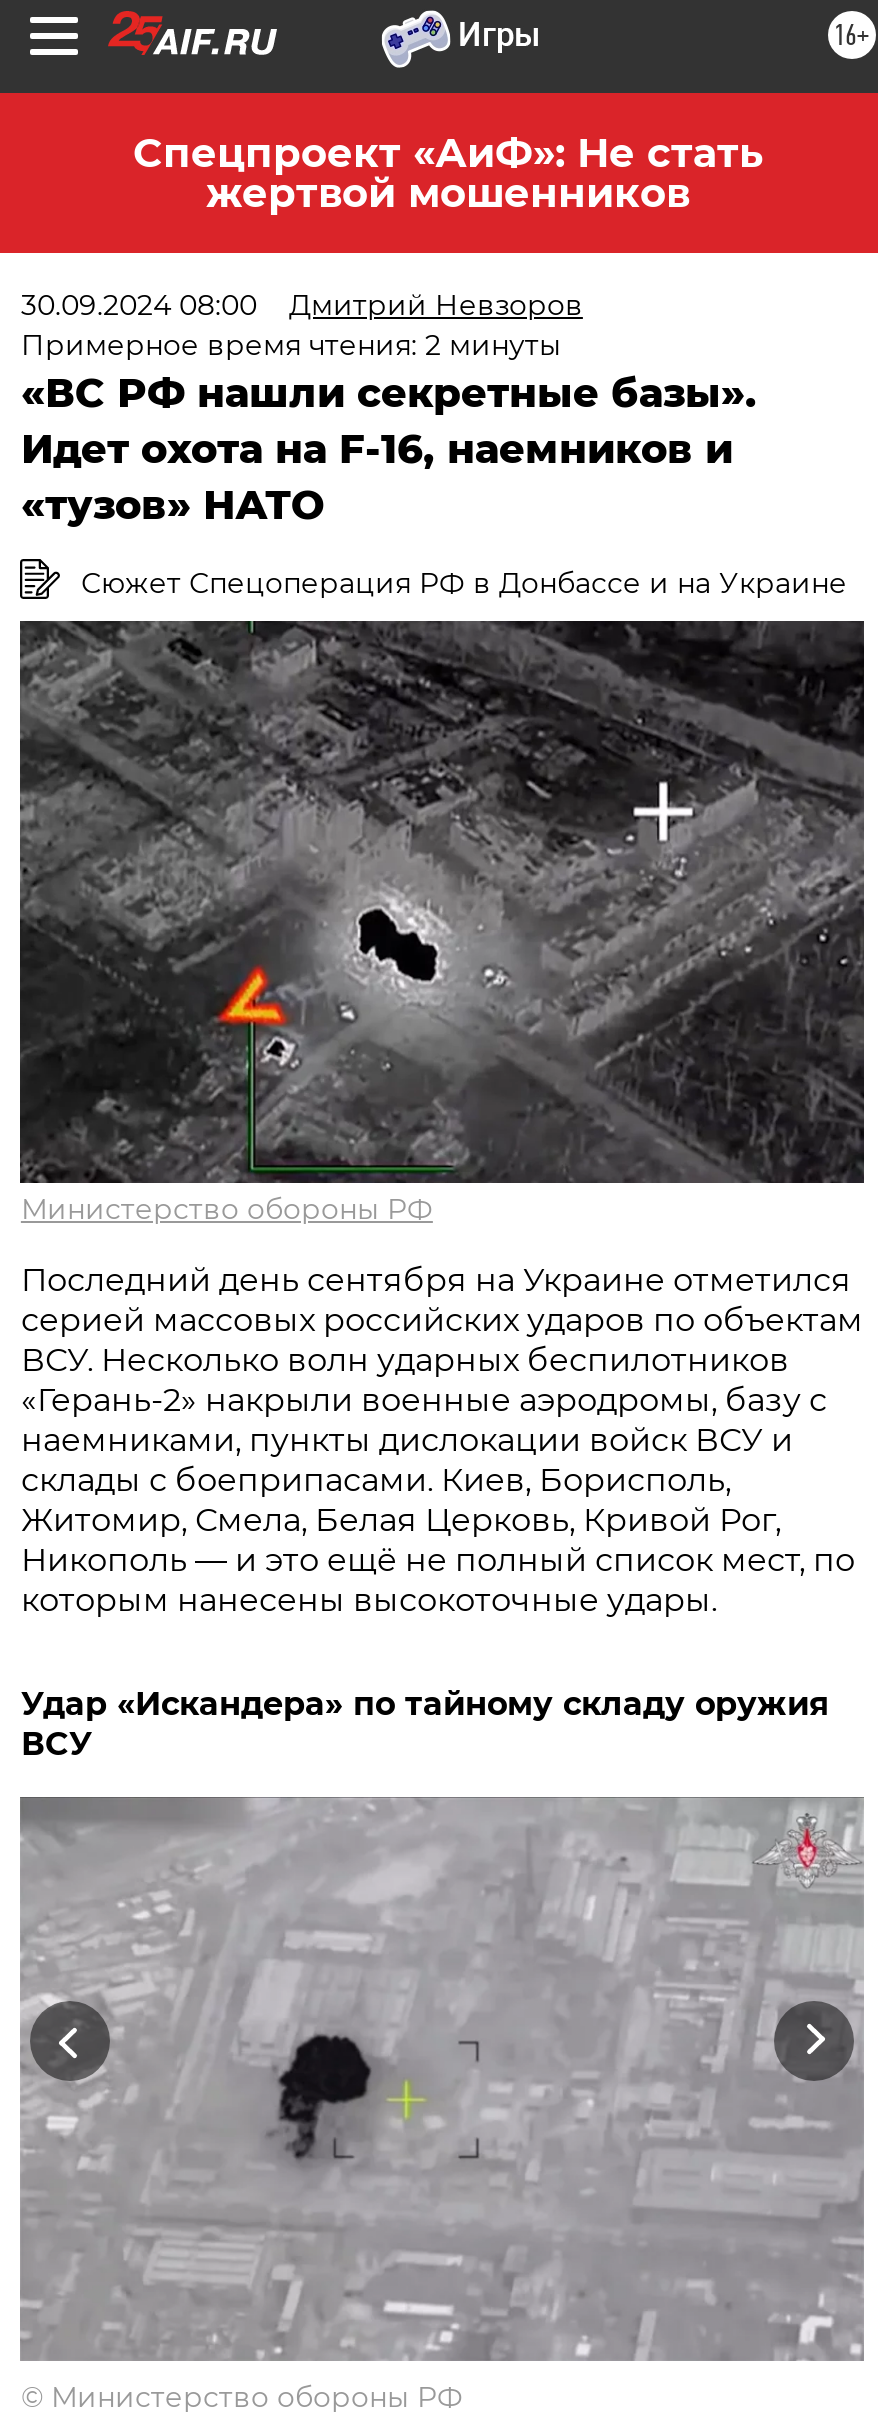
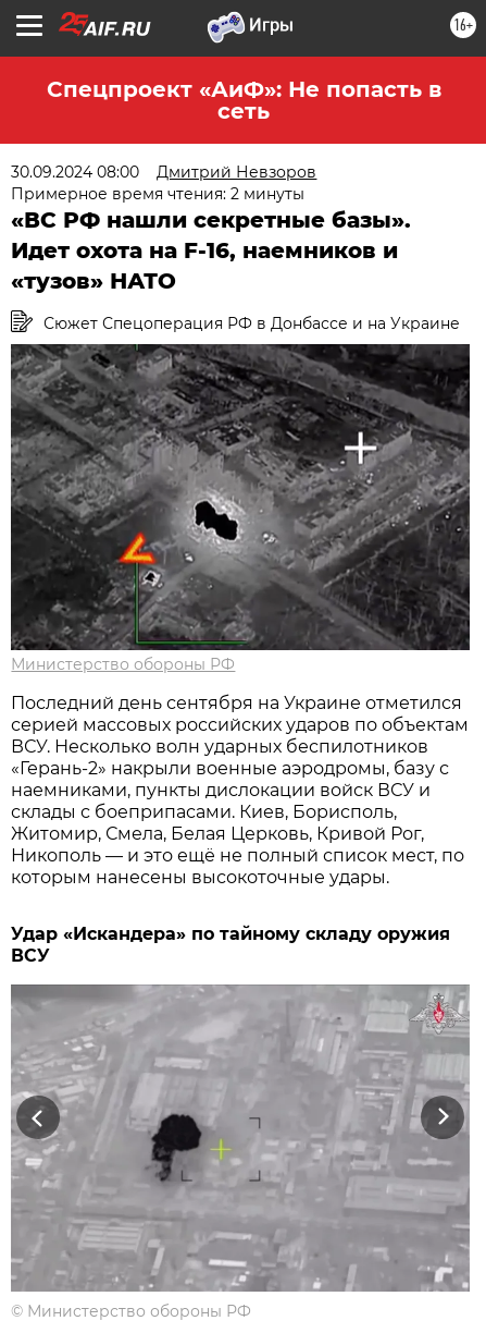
- Спецпроект «АиФ»: Не стать
- жертвой мошенников
+ Спецпроект «АиФ»: Не попасть в
+ сеть
